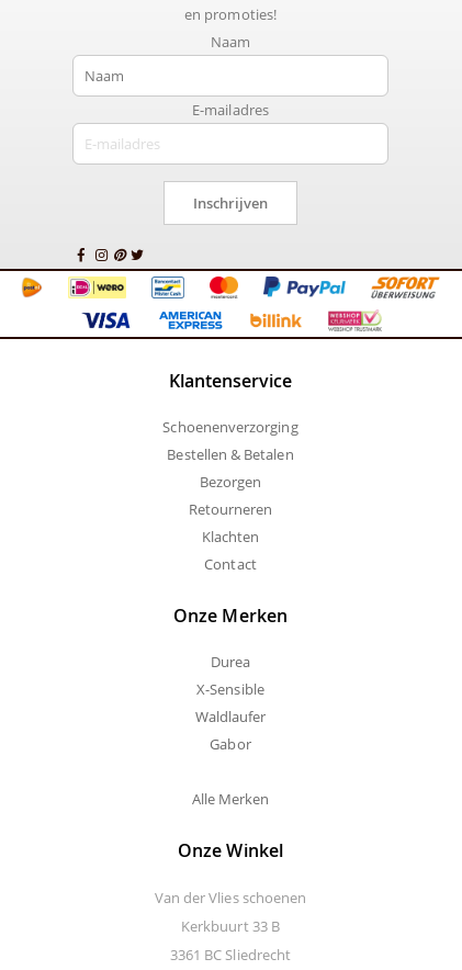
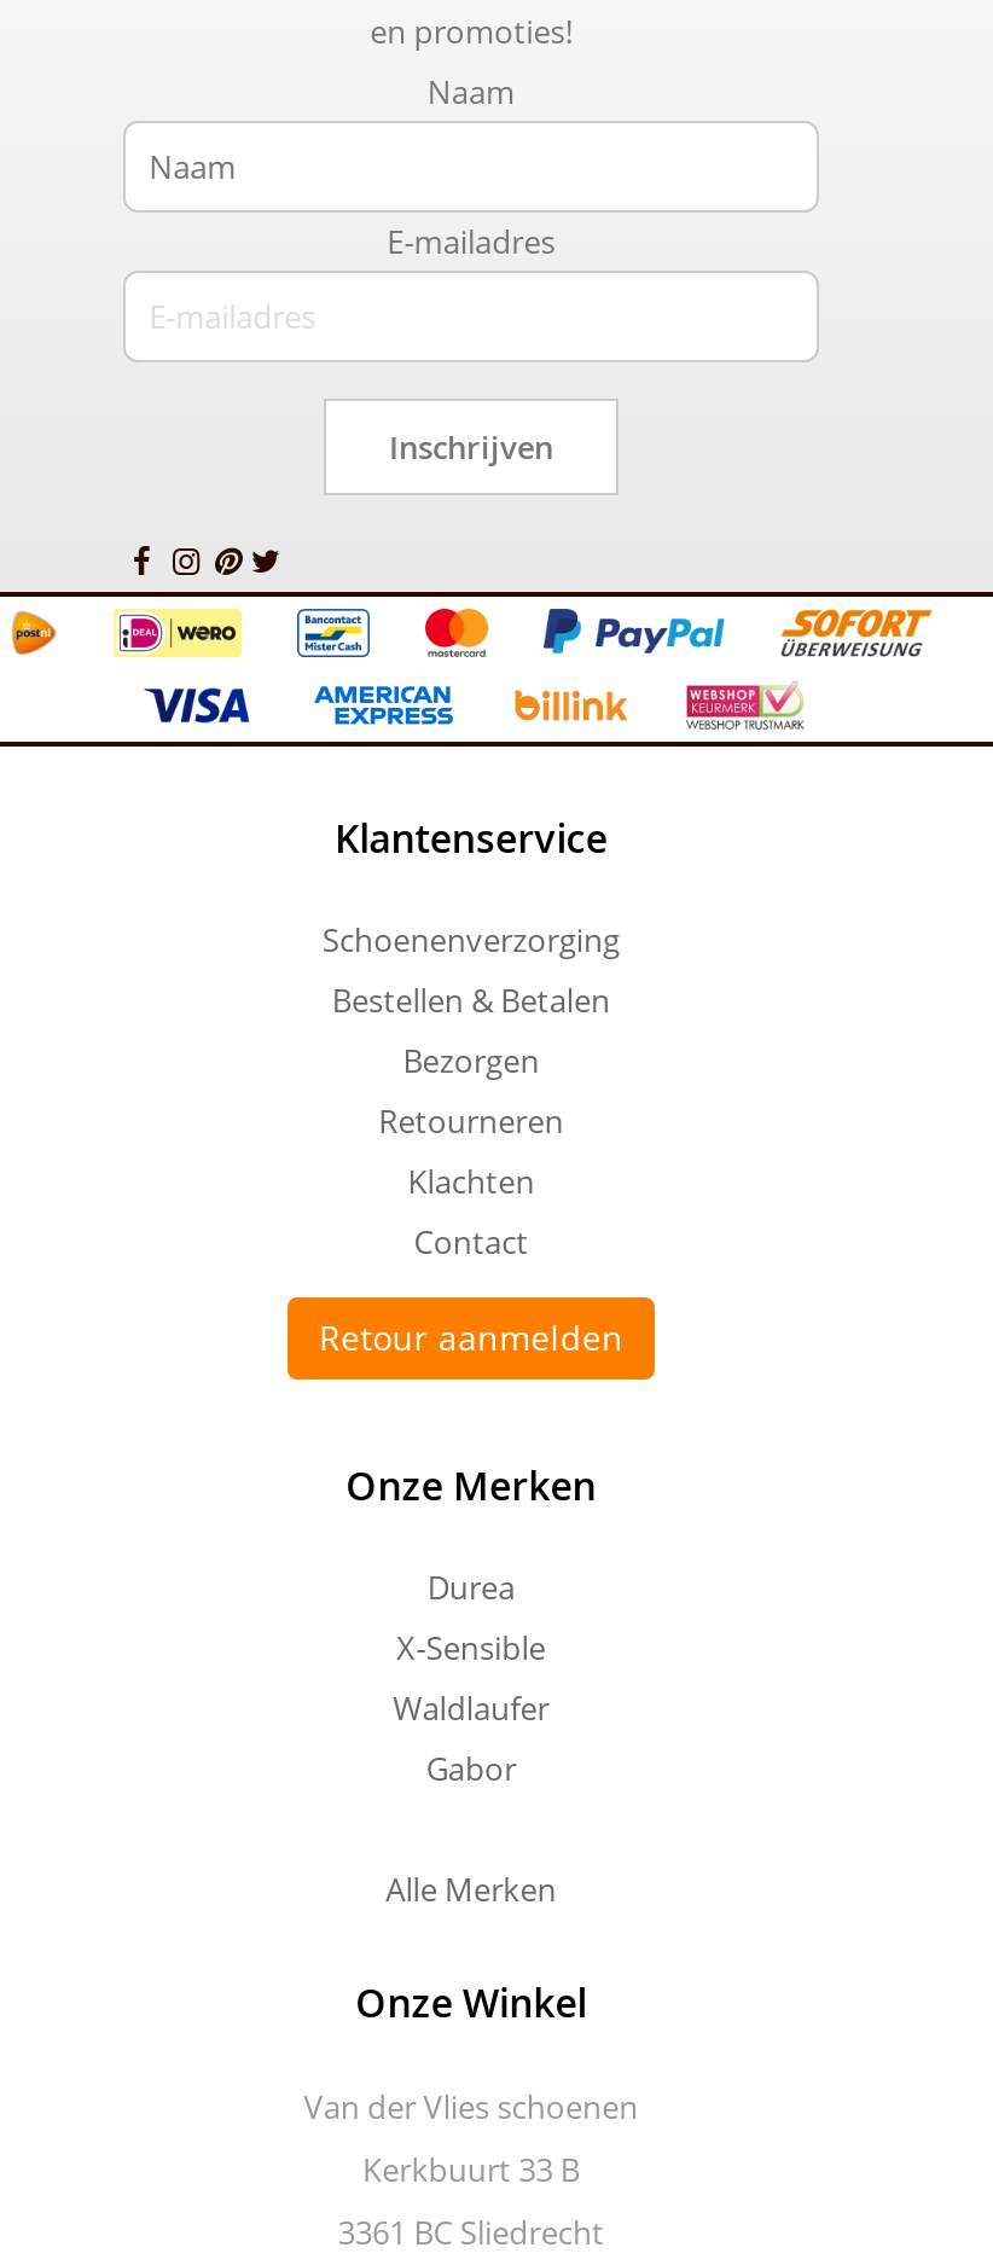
+ Retour aanmelden
